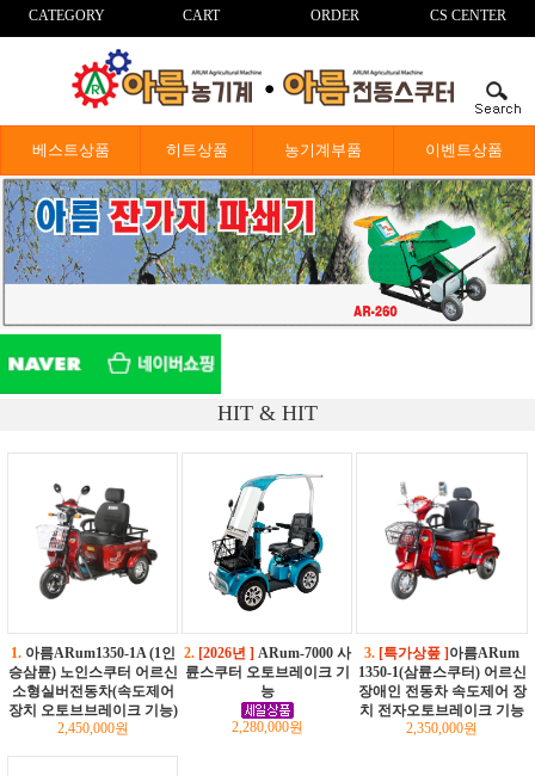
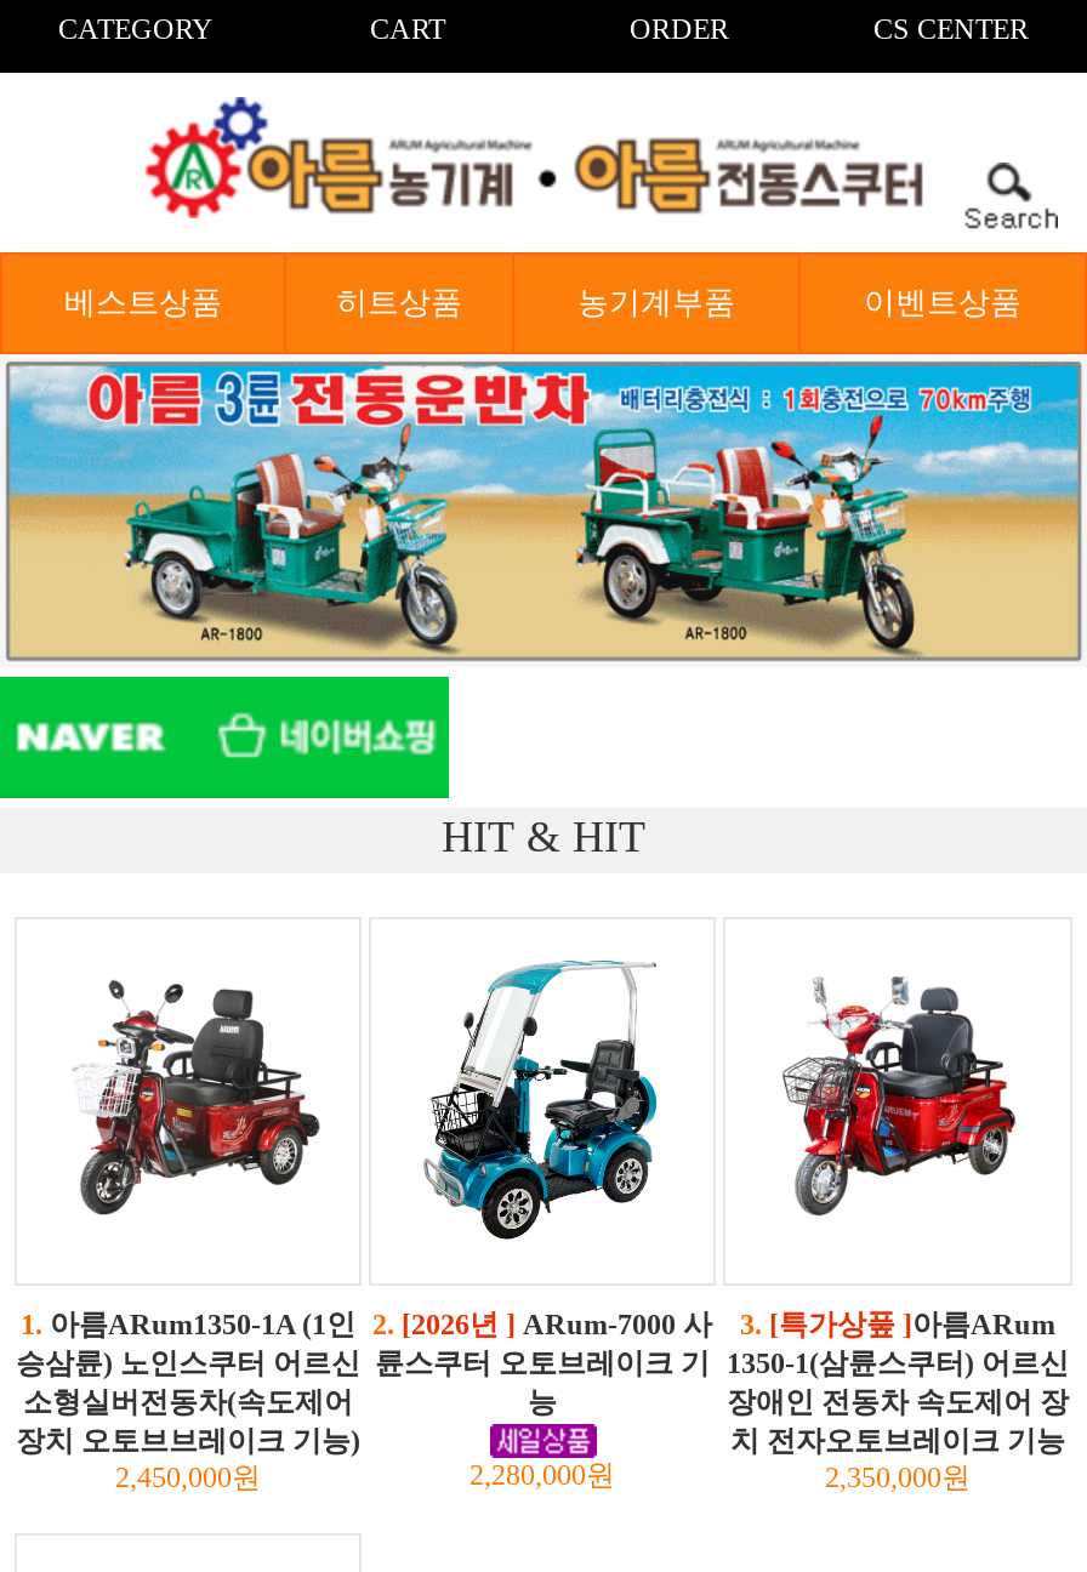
- [image]
+ [image]
